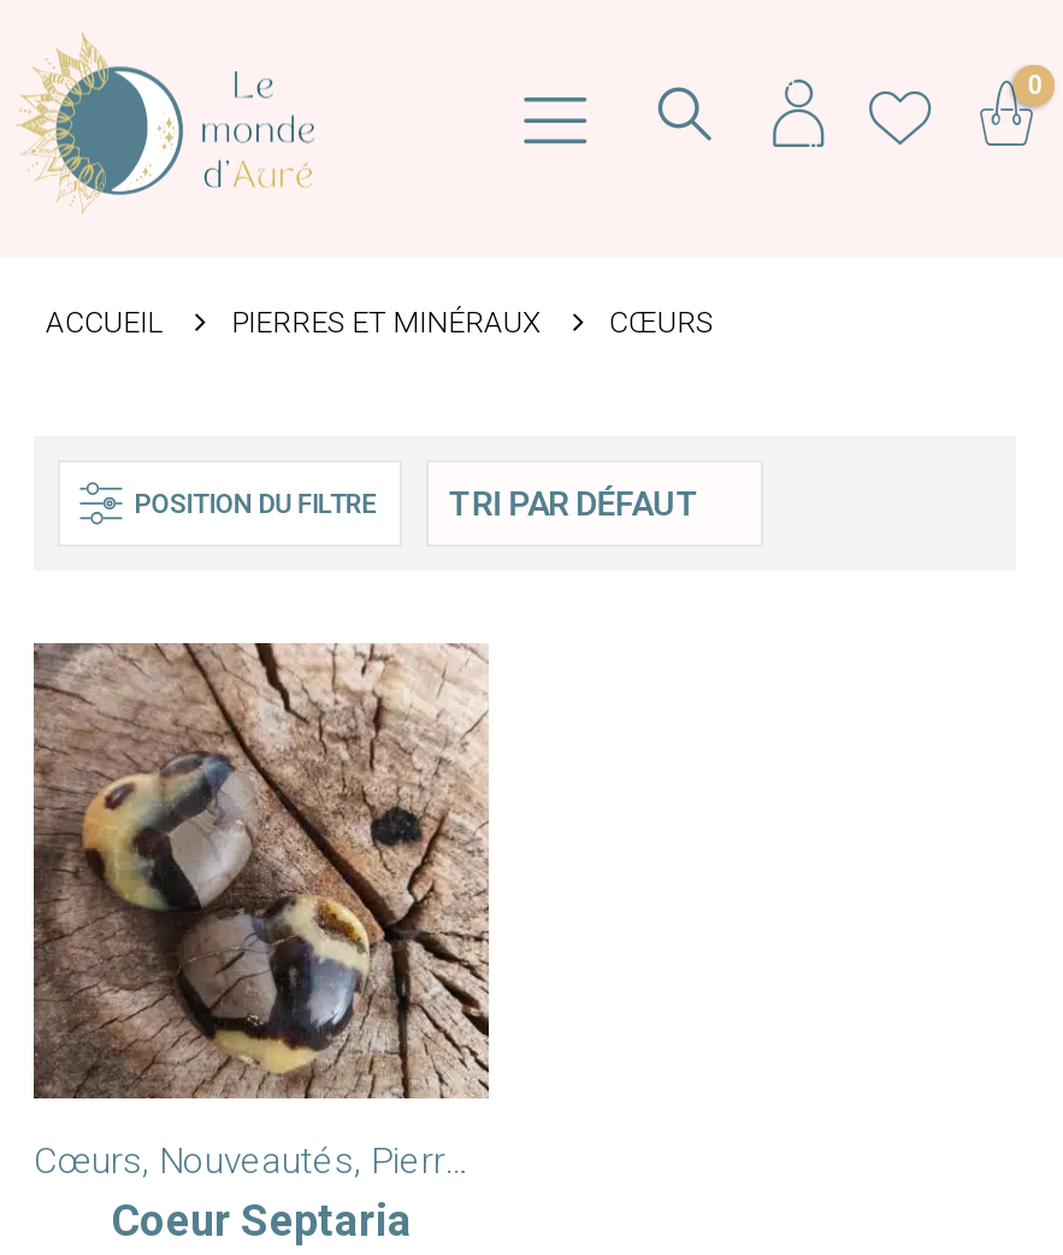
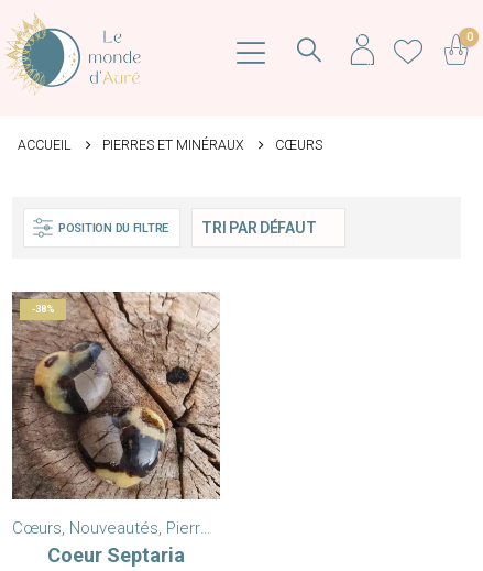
+ -38%
